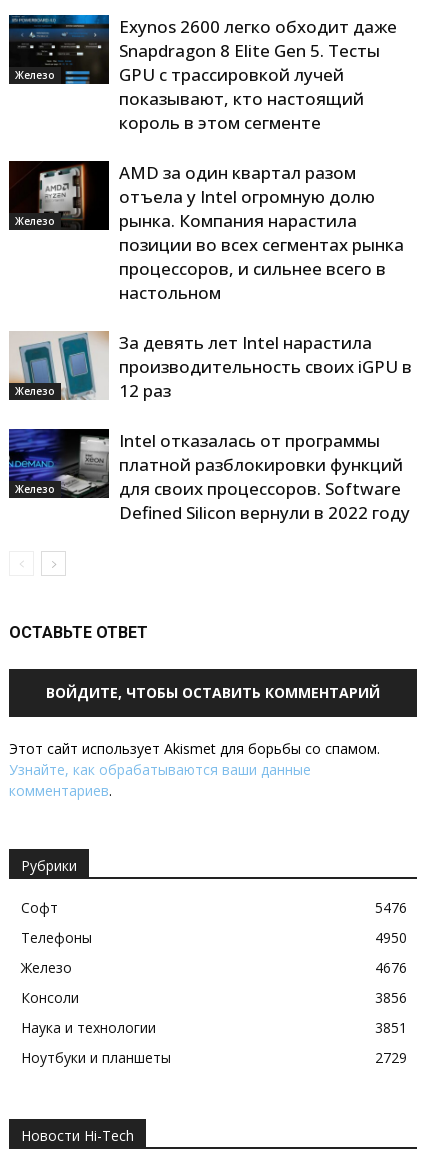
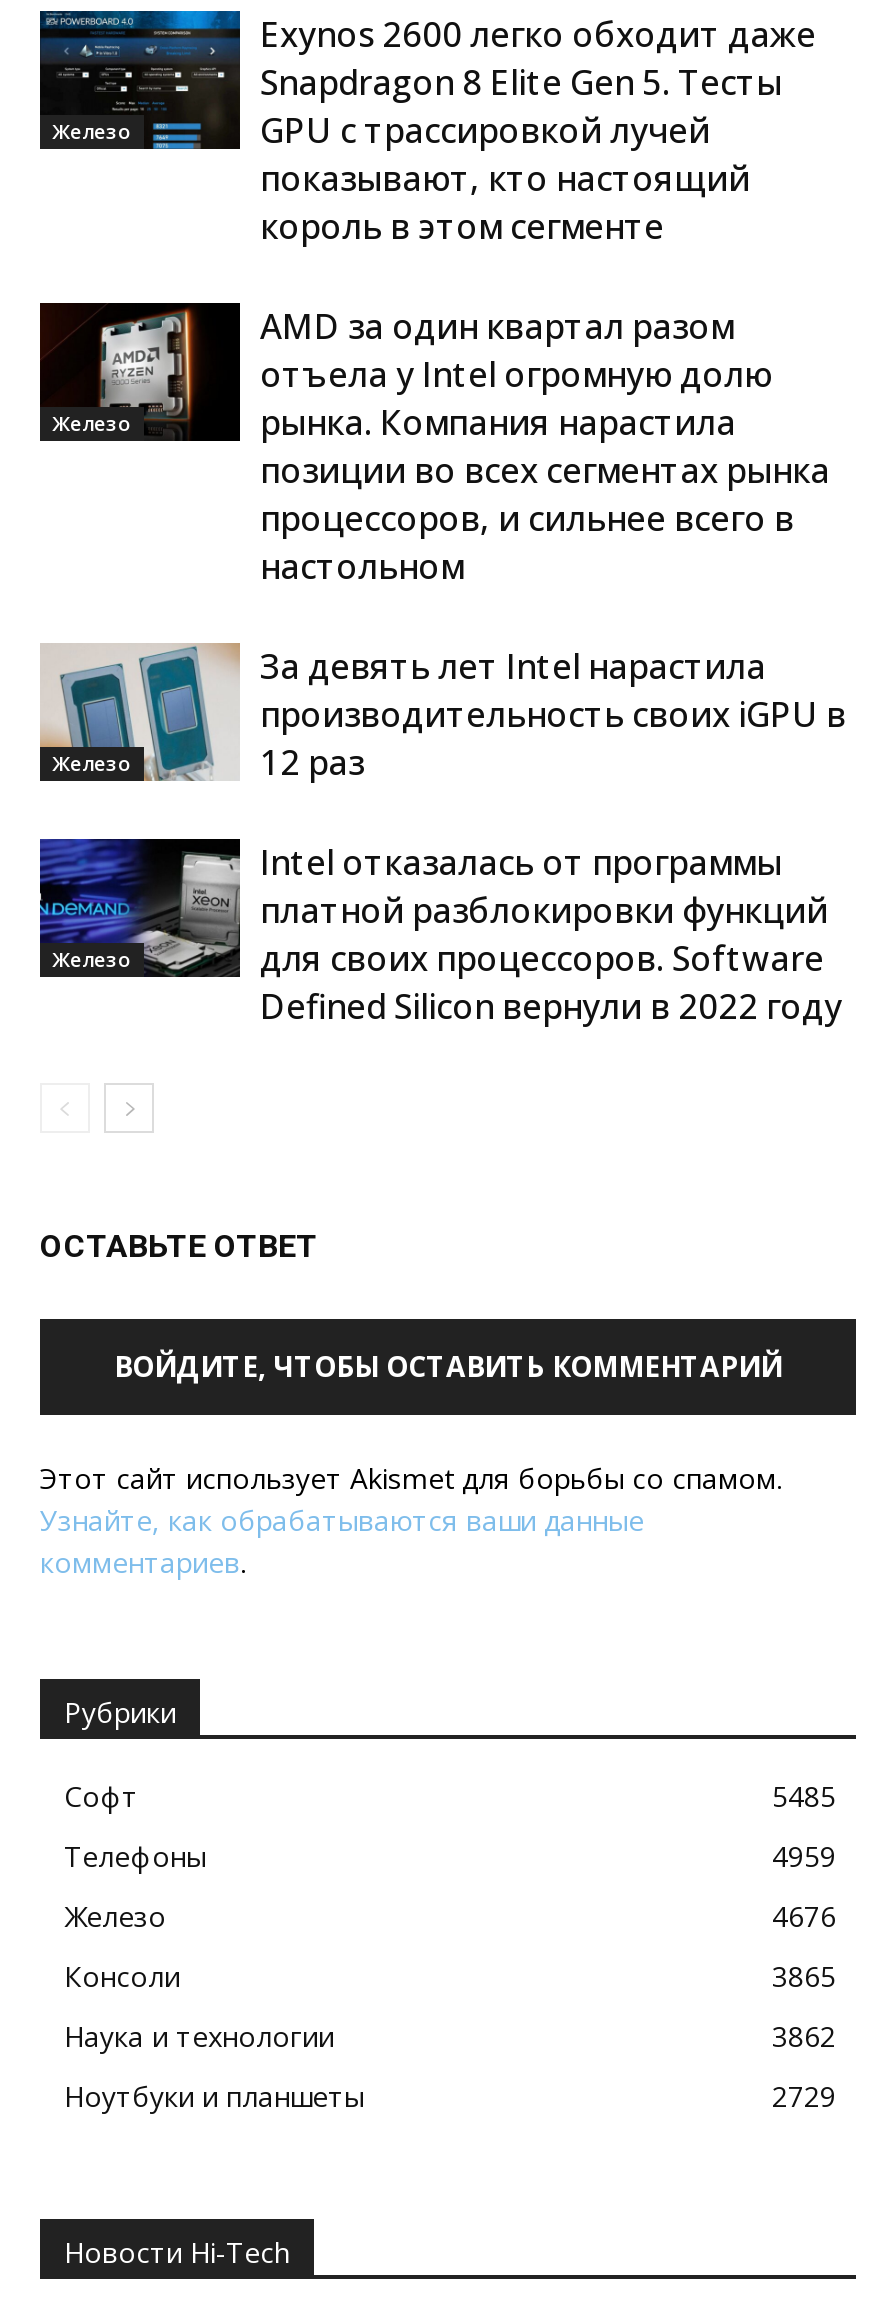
- 5476
+ 5485

- 4950
+ 4959

- 3856
+ 3865

- 3851
+ 3862
